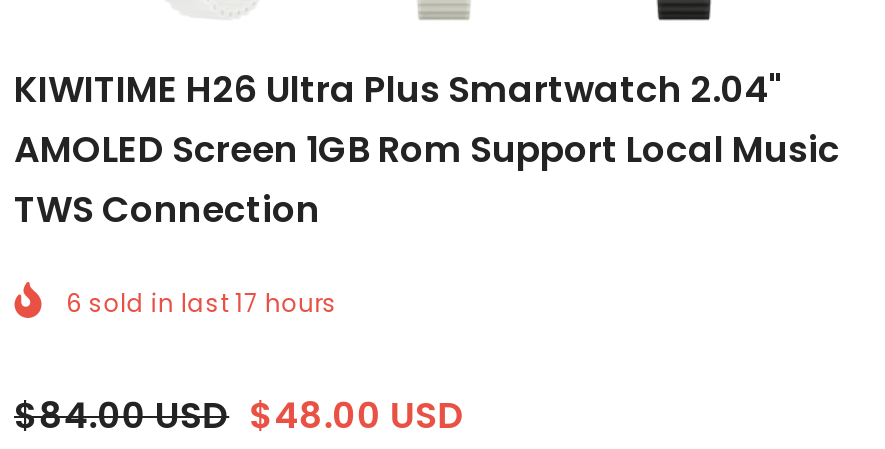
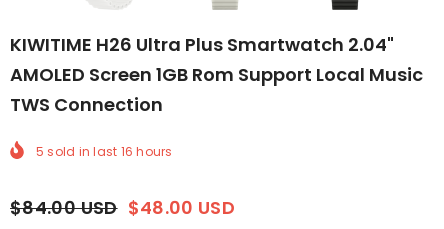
- 6 sold in last 17 hours
+ 5 sold in last 16 hours
